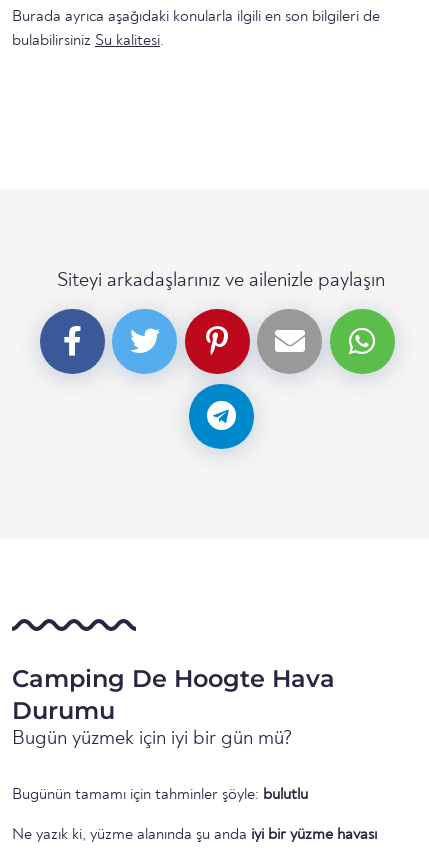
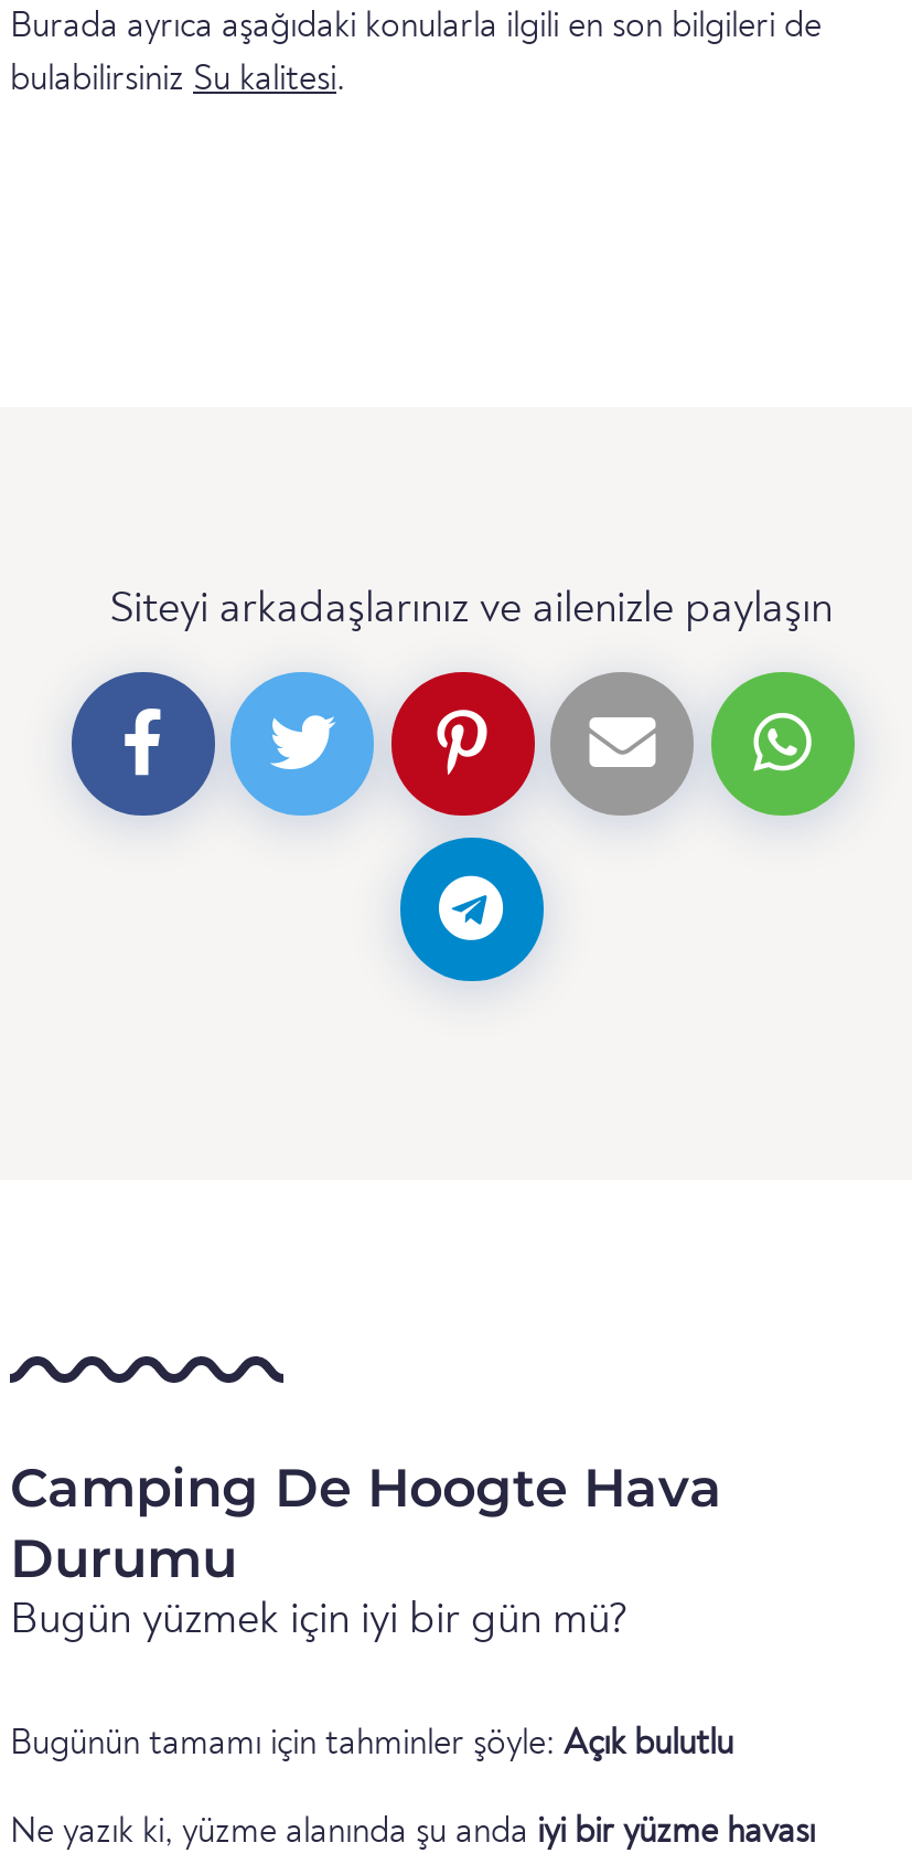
- Bugünün tamamı için tahminler şöyle: bulutlu
+ Bugünün tamamı için tahminler şöyle: Açık bulutlu
